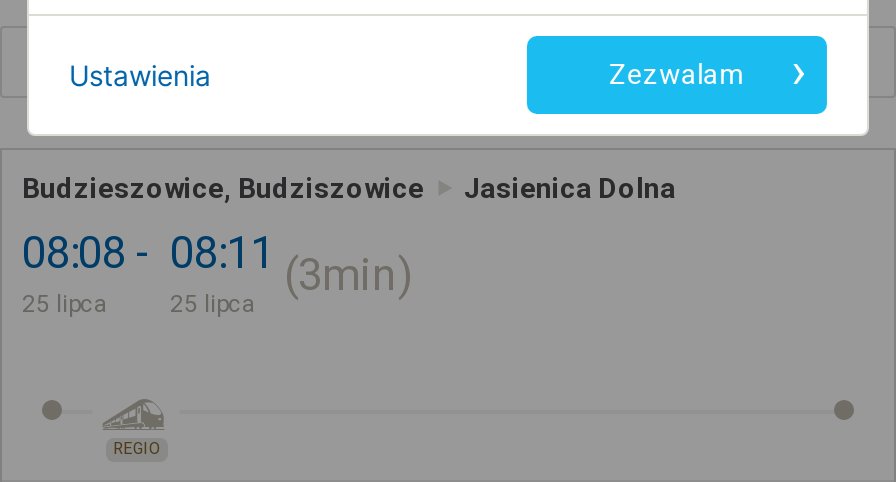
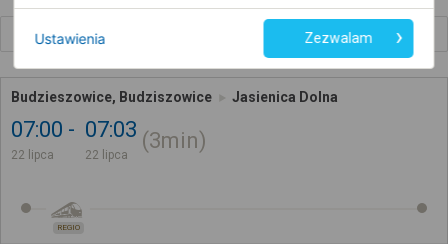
- 08:08
+ 07:00

- 08:11
+ 07:03

- 25 lipca
+ 22 lipca

- 25 lipca
+ 22 lipca
